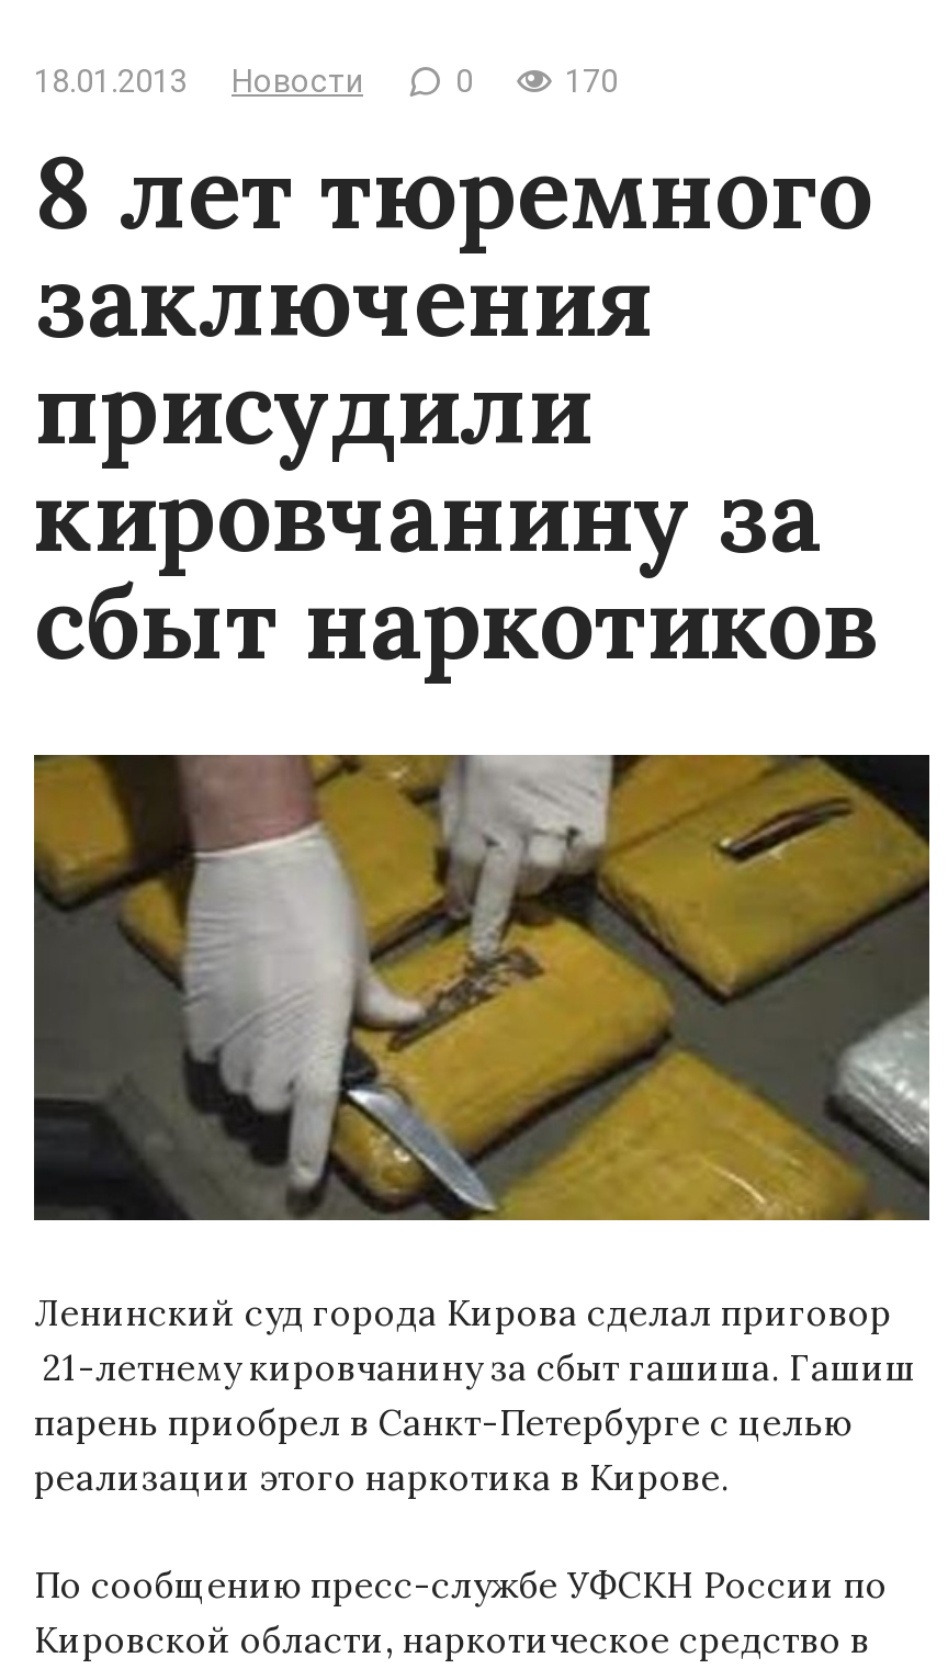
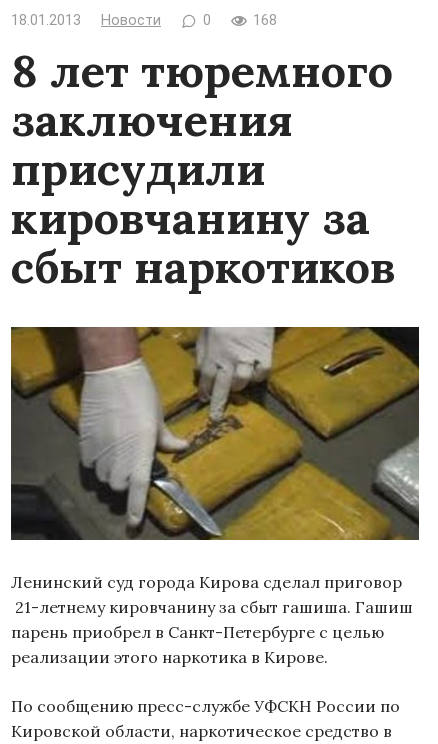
- 170
+ 168
